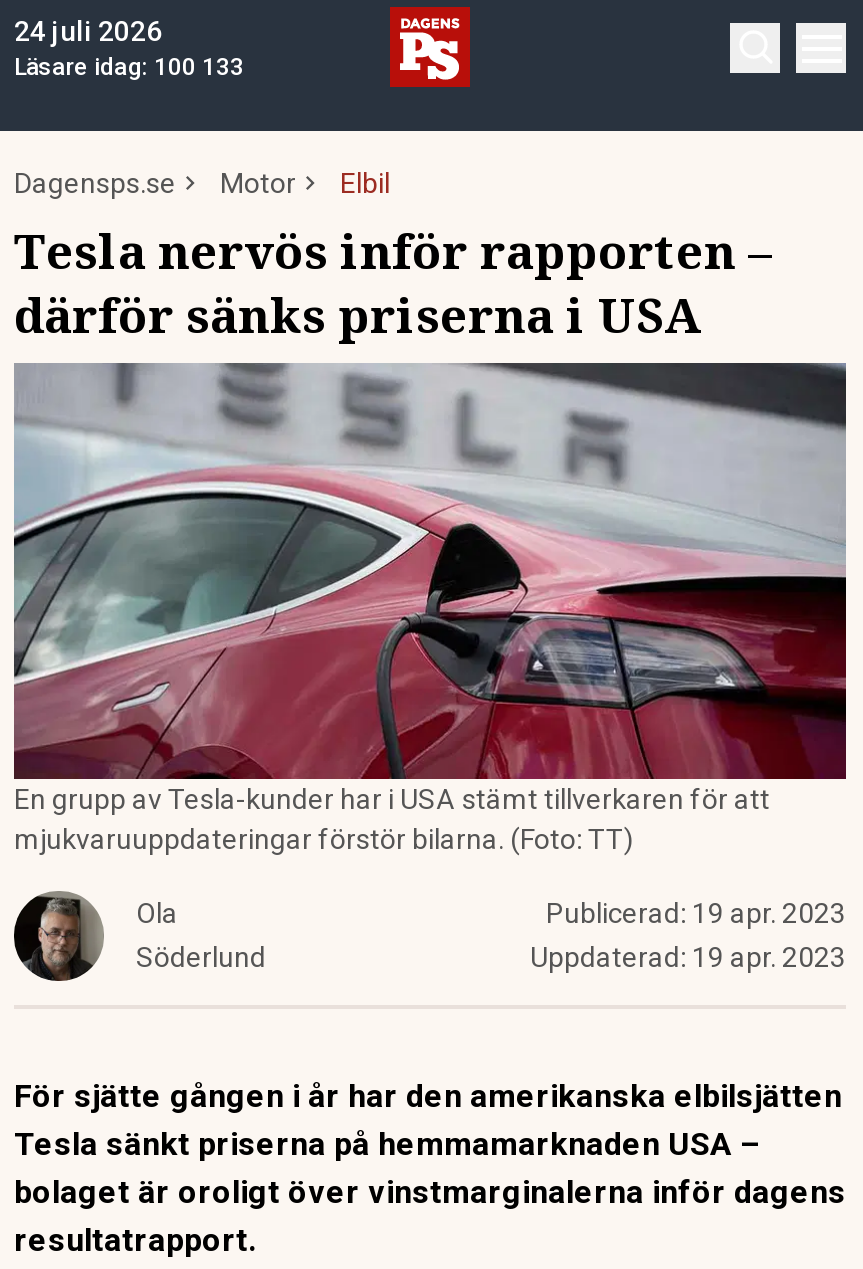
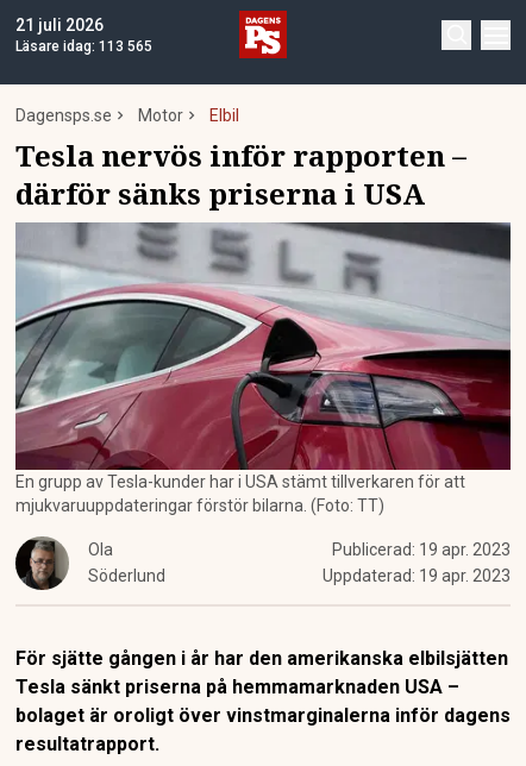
- 24 juli 2026
+ 21 juli 2026

- Läsare idag: 100 133
+ Läsare idag: 113 565
